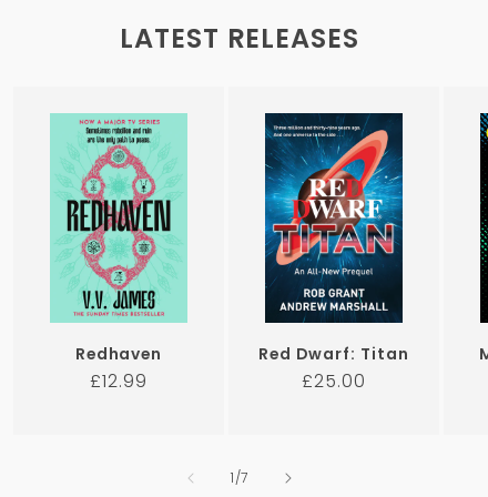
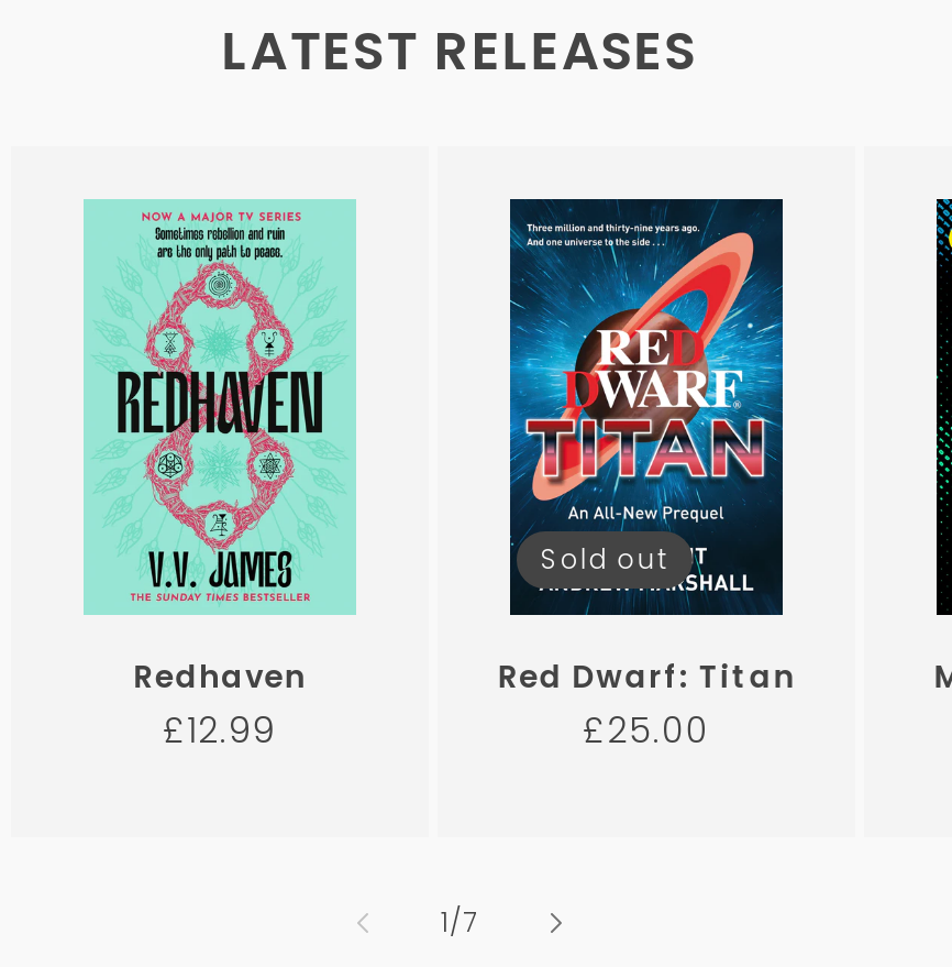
+ Sold out
